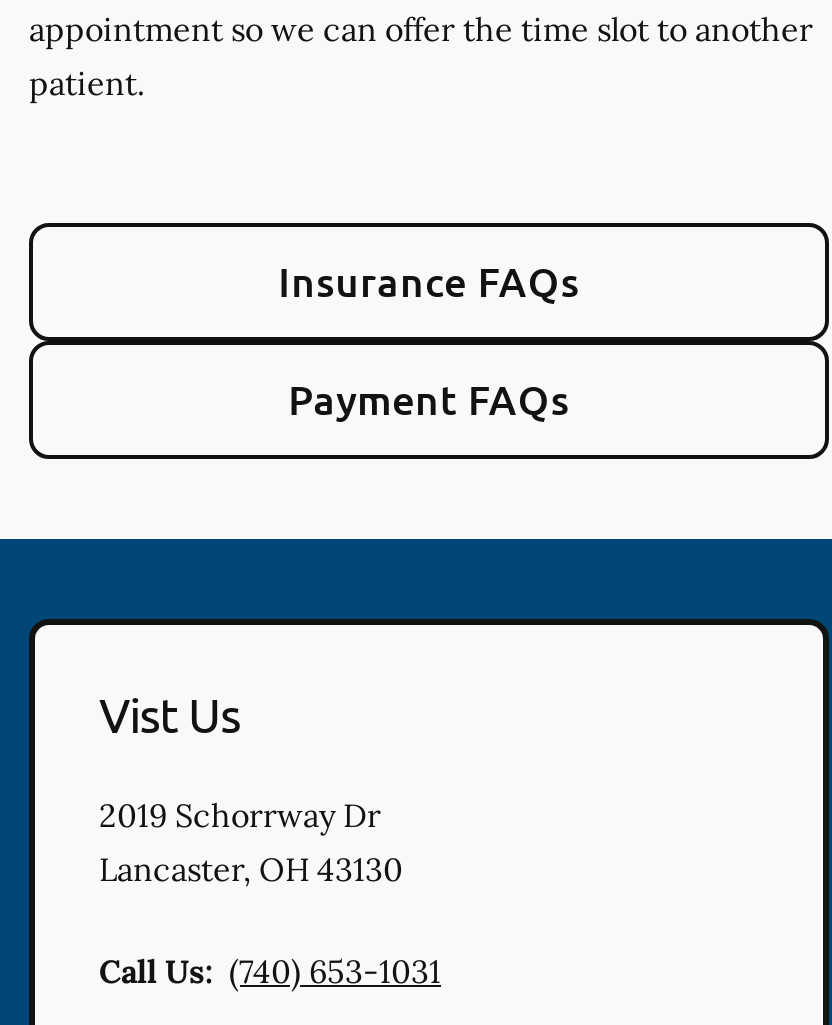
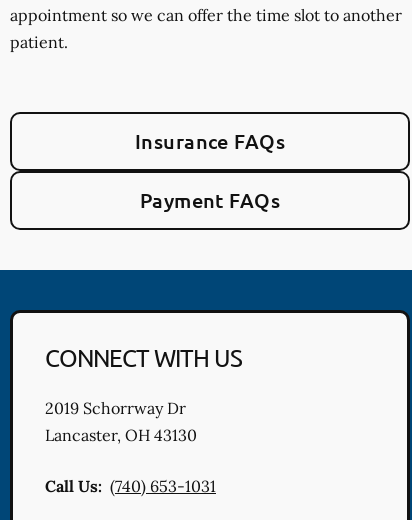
- Vist Us
+ CONNECT WITH US
